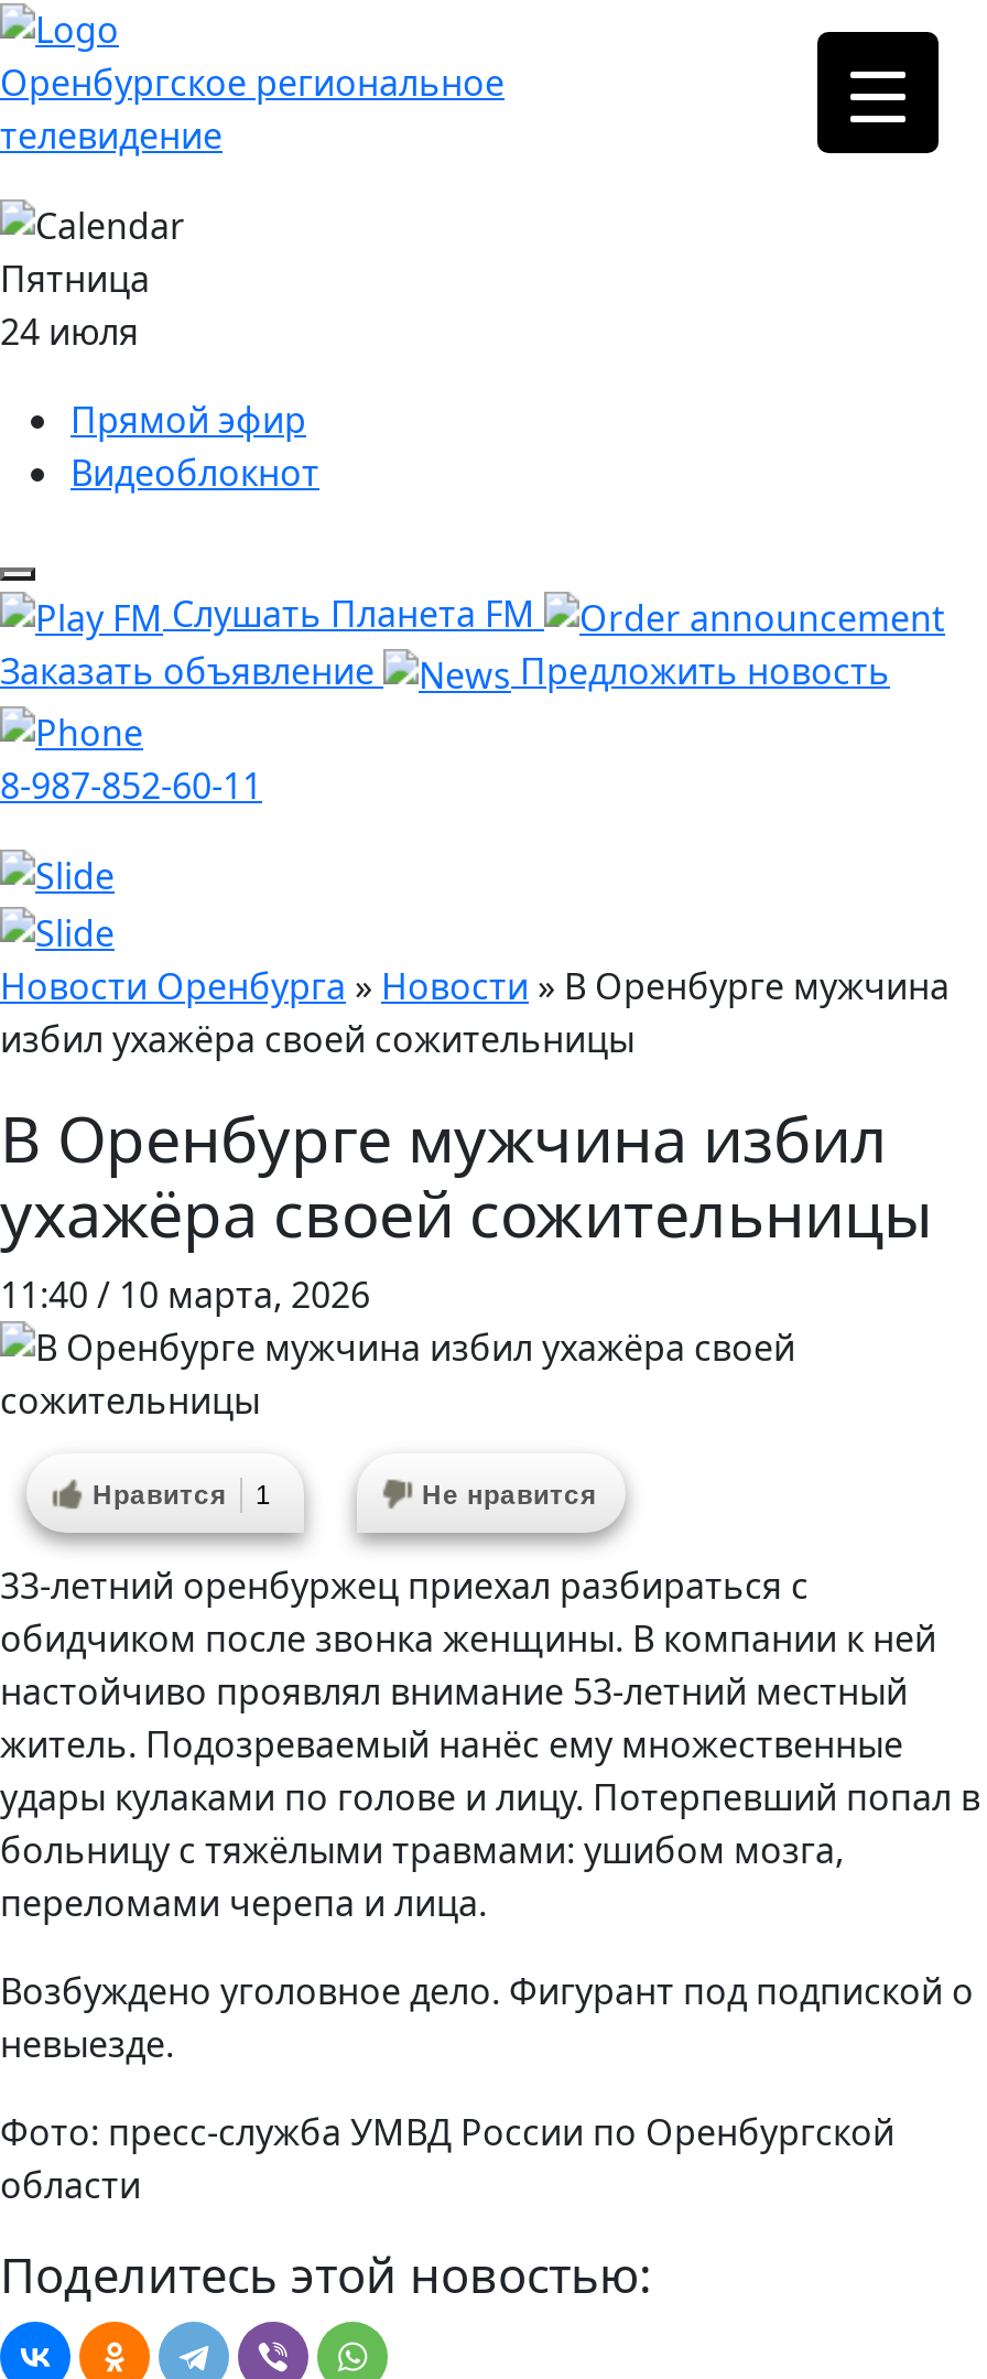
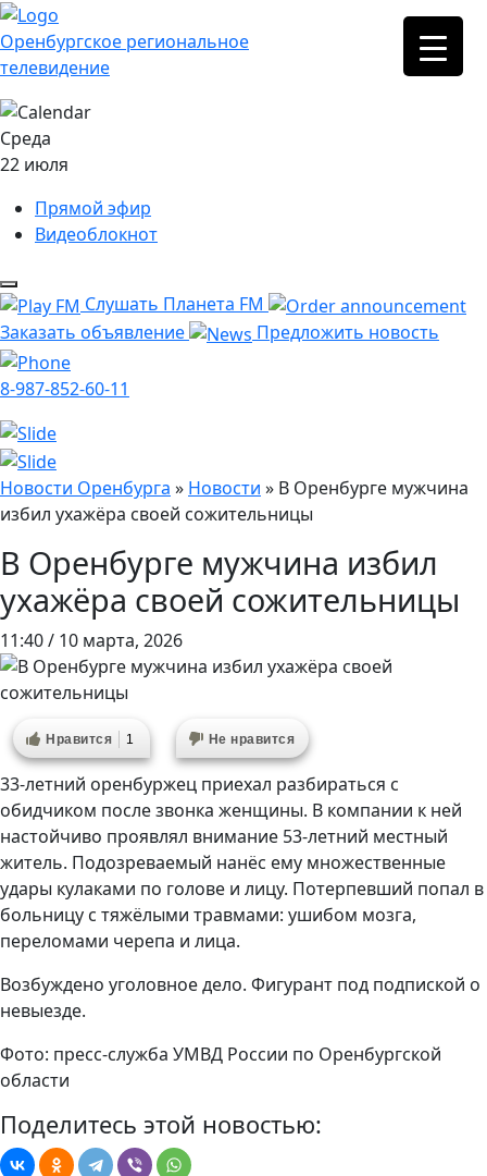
- Пятница
- 24 июля
+ Среда
+ 22 июля
